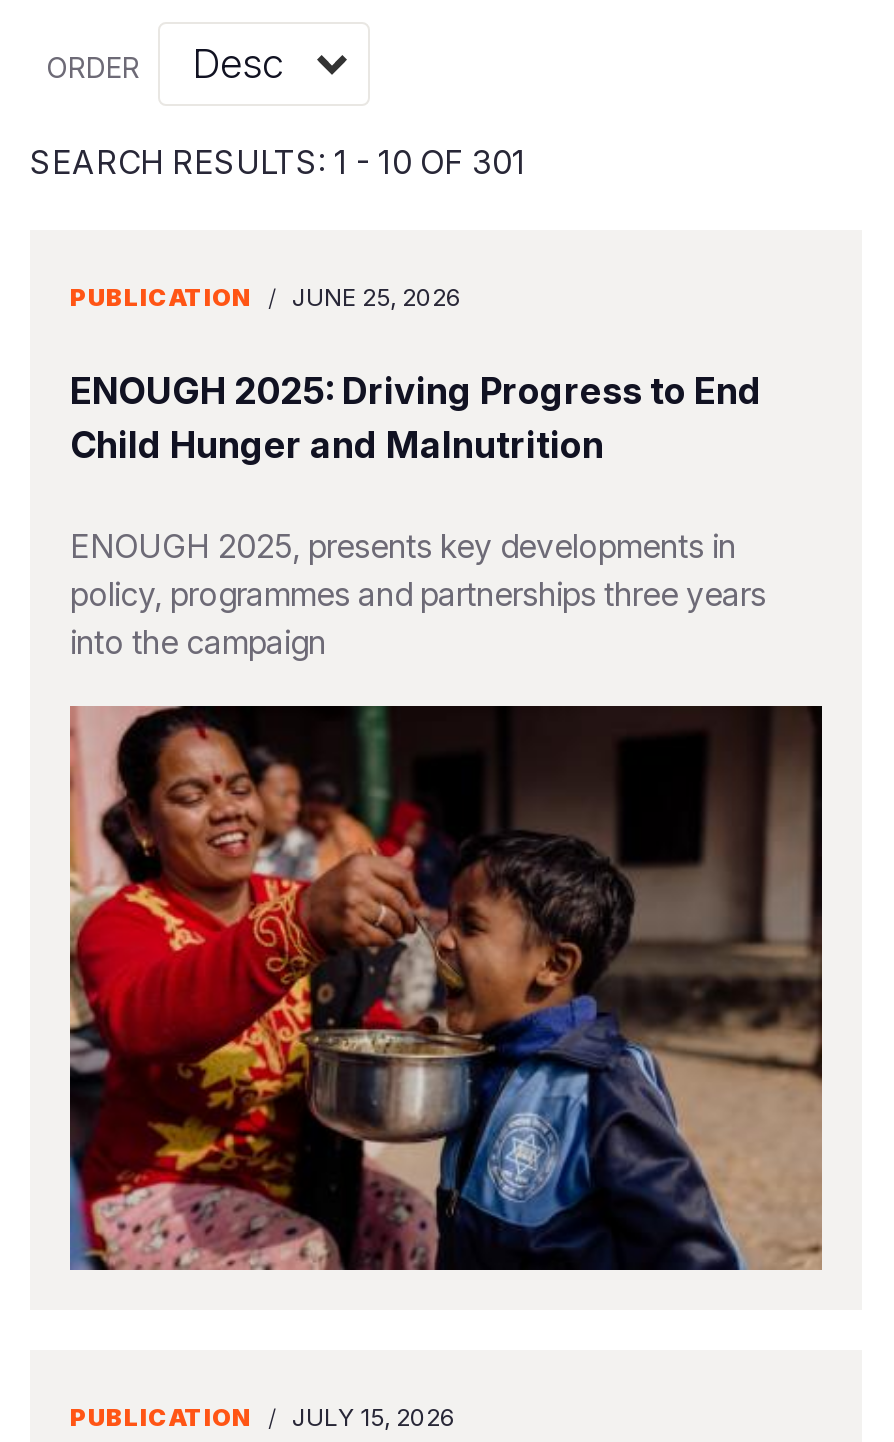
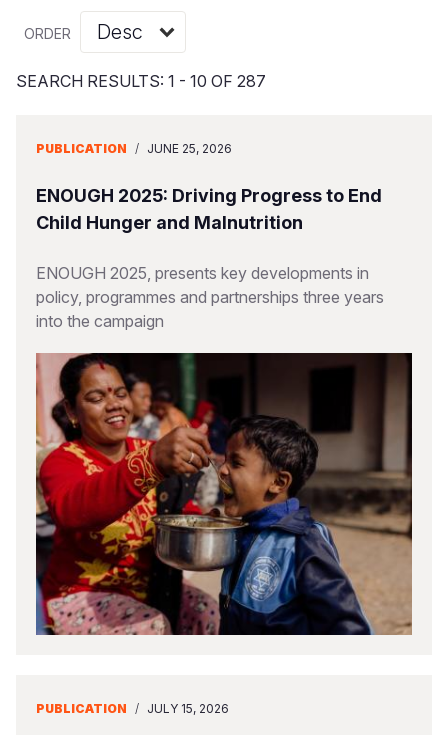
- SEARCH RESULTS: 1 - 10 OF 301
+ SEARCH RESULTS: 1 - 10 OF 287
